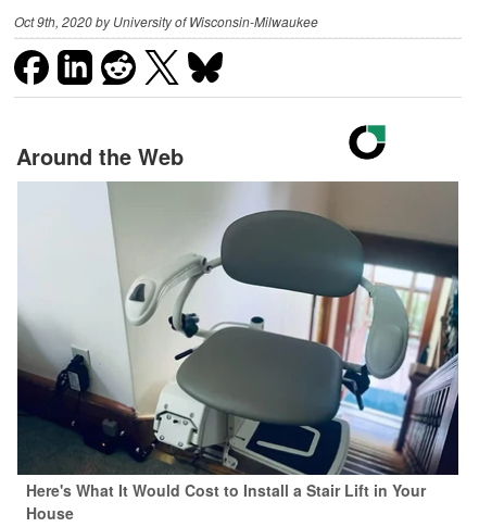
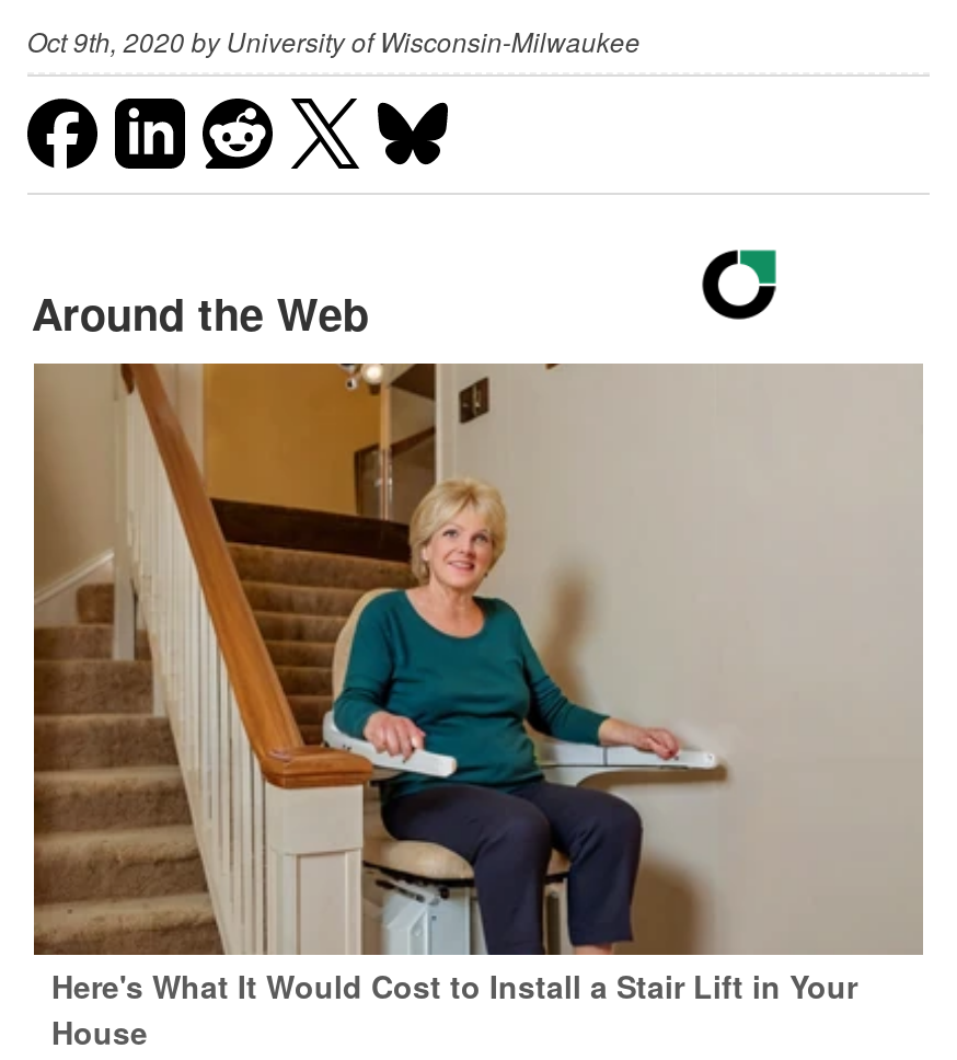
- [image]
+ [image]
